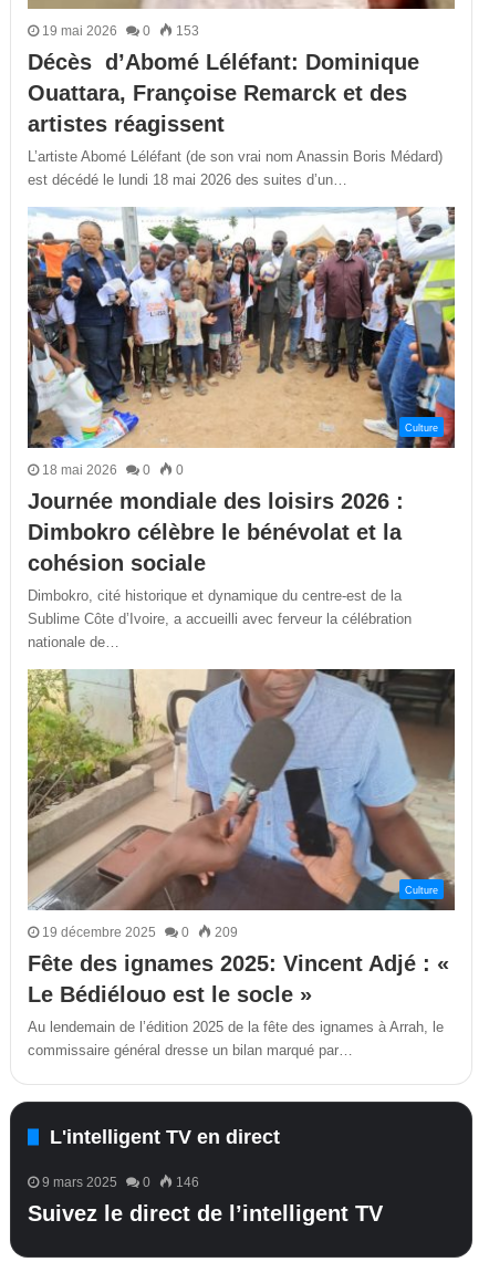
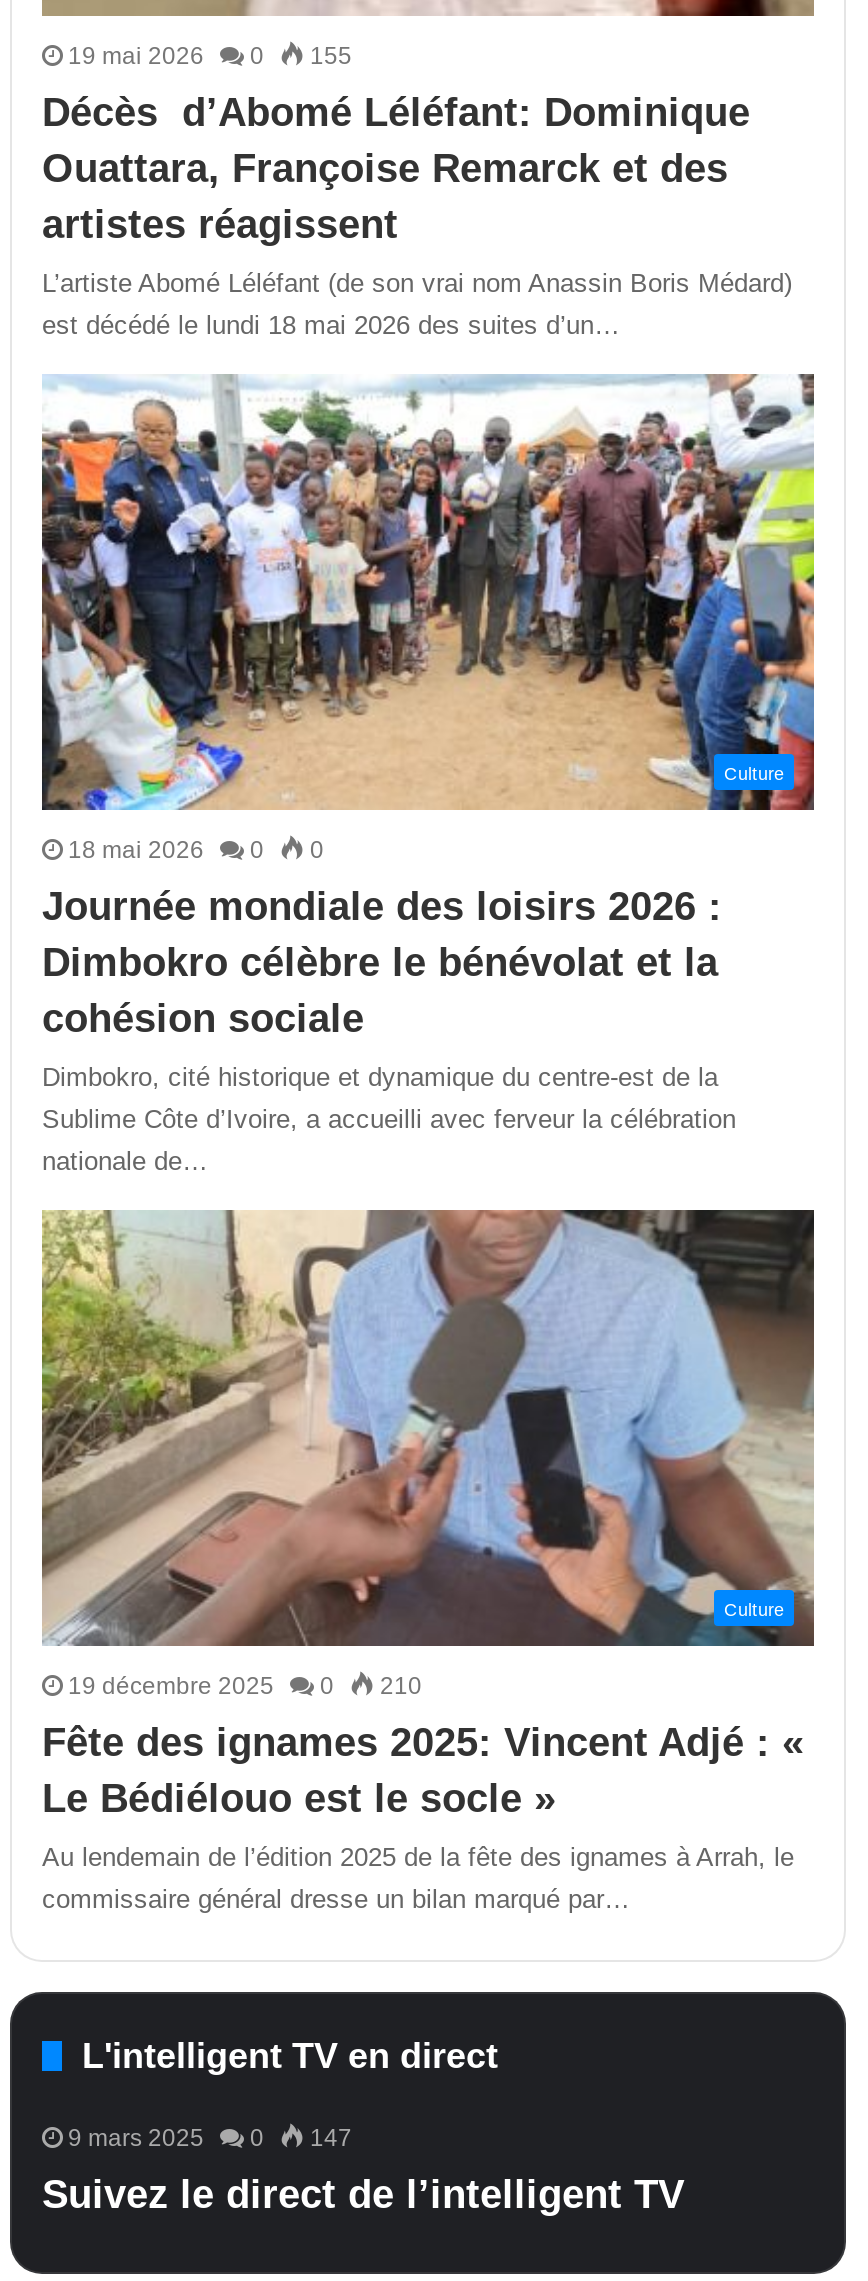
- 19 mai 2026 0 153
+ 19 mai 2026 0 155

- 19 décembre 2025 0 209
+ 19 décembre 2025 0 210

- 9 mars 2025 0 146
+ 9 mars 2025 0 147
